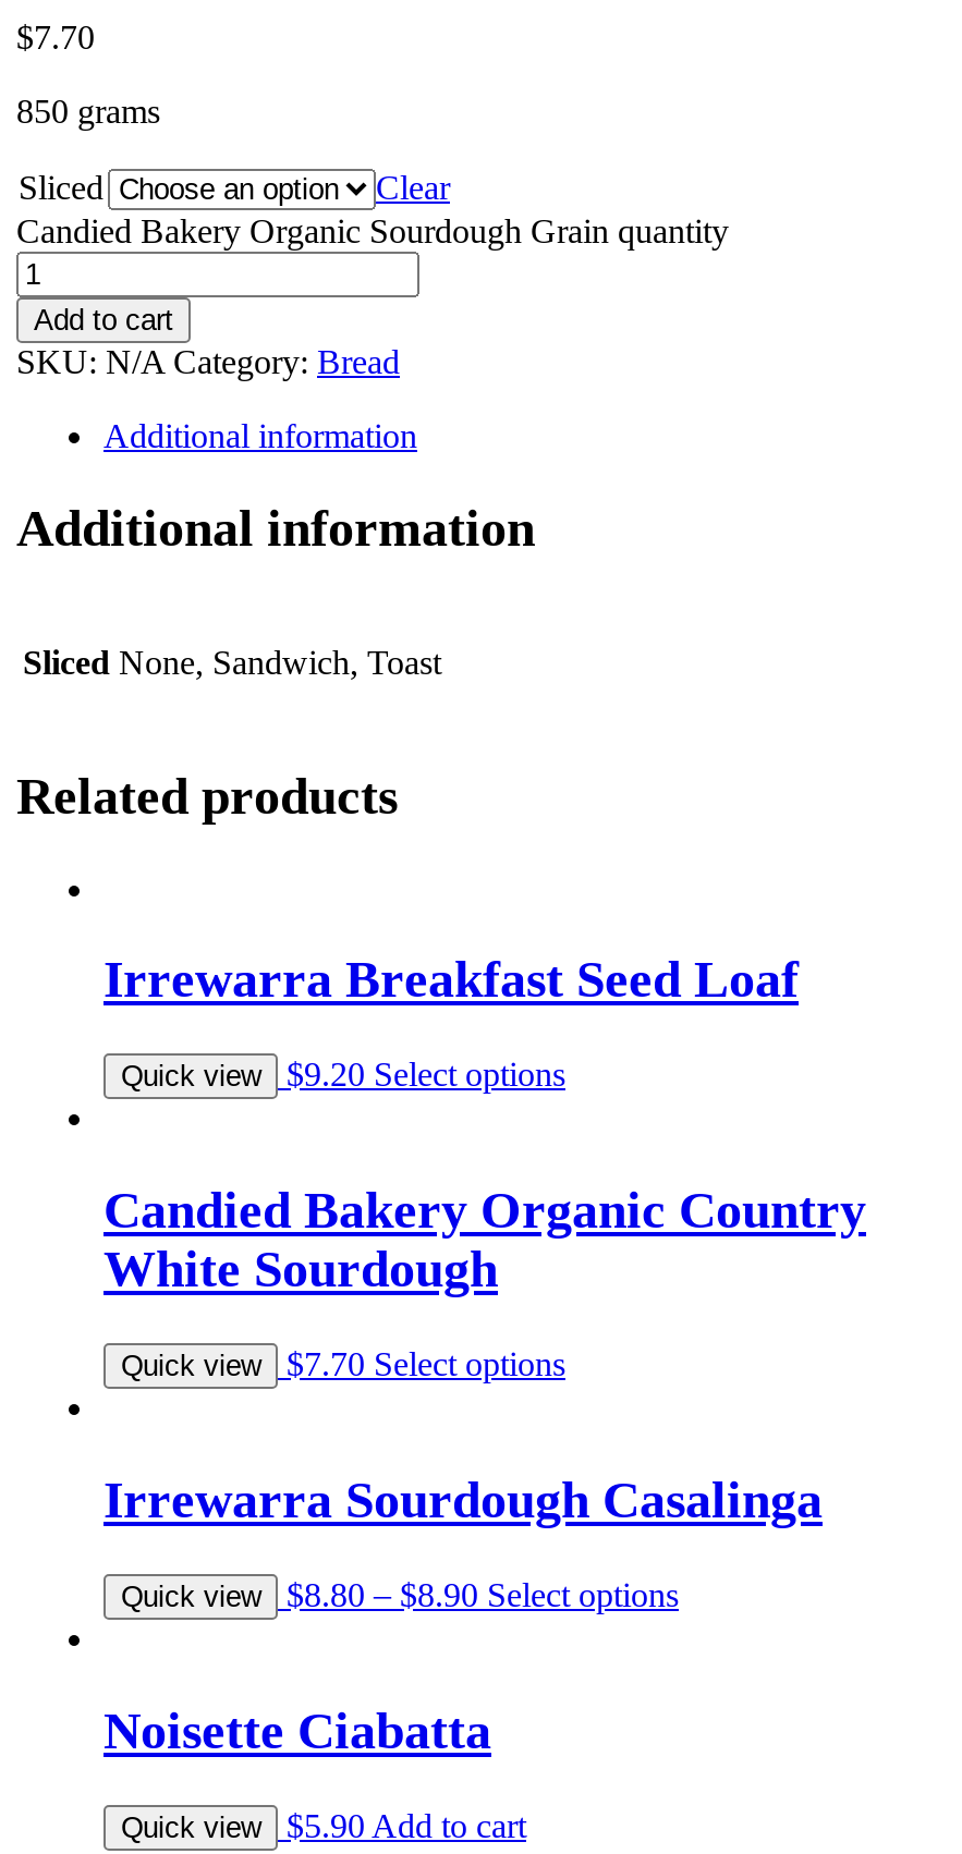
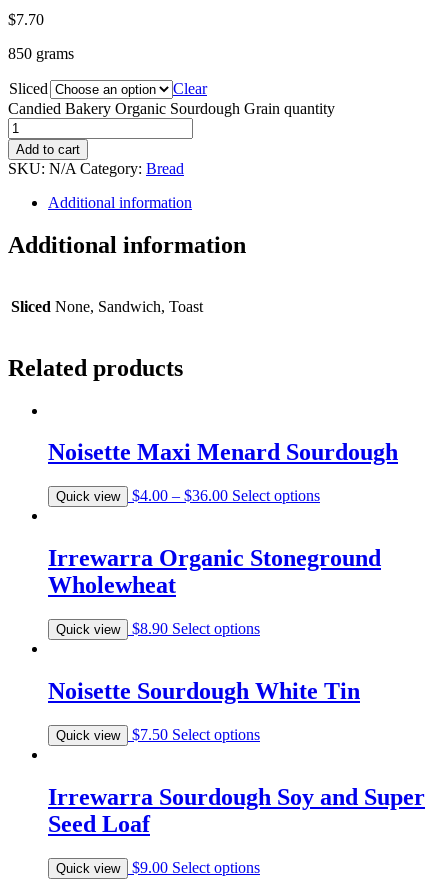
- Irrewarra Breakfast Seed Loaf
+ Noisette Maxi Menard Sourdough

- $9.20 Select options
+ $4.00 – $36.00 Select options

- Candied Bakery Organic Country
- White Sourdough
+ Irrewarra Organic Stoneground
+ Wholewheat

- $7.70 Select options
+ $8.90 Select options

- Irrewarra Sourdough Casalinga
+ Noisette Sourdough White Tin

- $8.80 – $8.90 Select options
+ $7.50 Select options

- Noisette Ciabatta
+ Irrewarra Sourdough Soy and Super
+ Seed Loaf

- $5.90 Add to cart
+ $9.00 Select options
